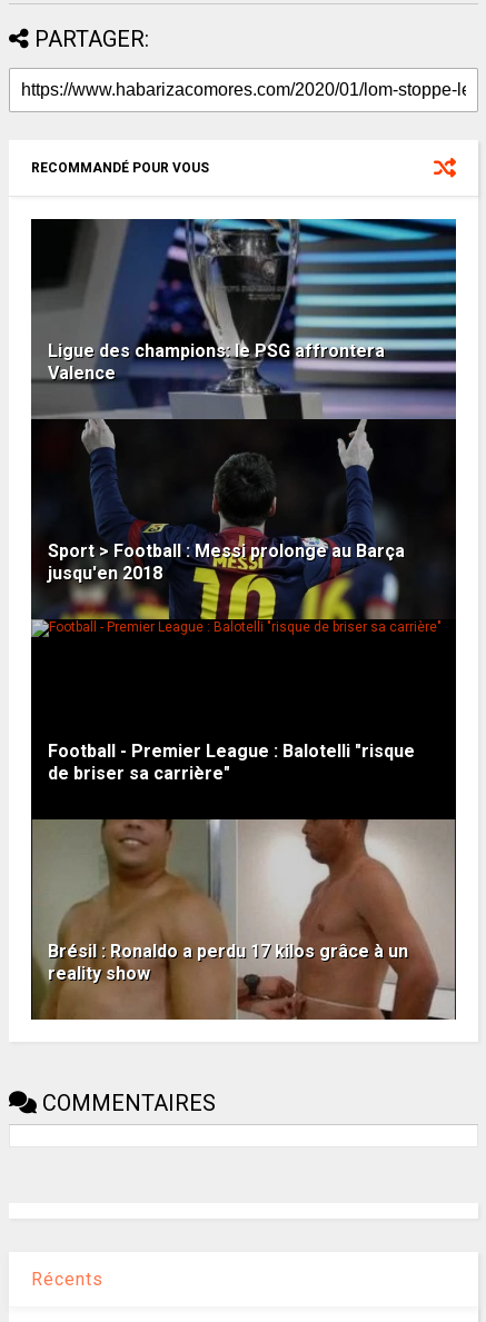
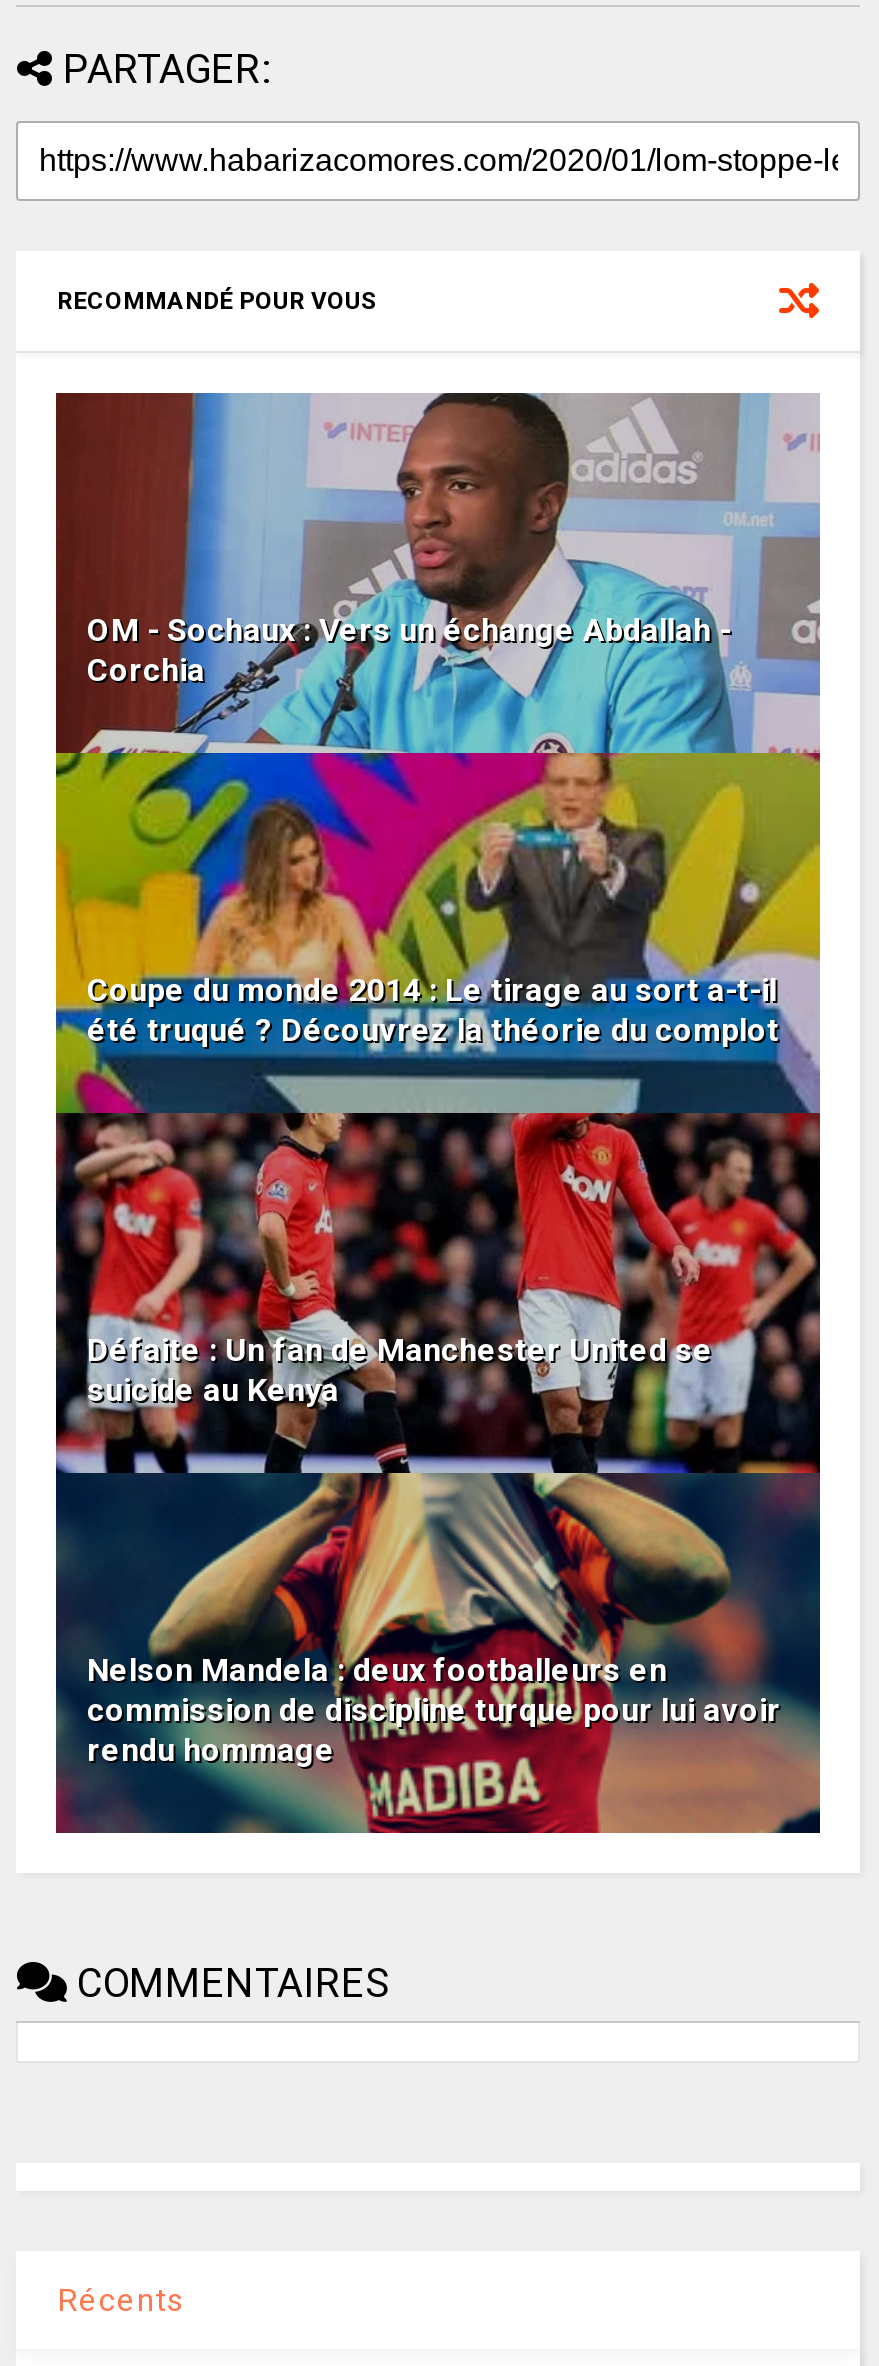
- [image]
- Ligue des champions: le PSG affrontera
- Valence
+ [image]
+ OM - Sochaux : Vers un échange Abdallah -
+ Corchia

- Sport > Football : Messi prolonge au Barça
- jusqu'en 2018
+ Coupe du monde 2014 : Le tirage au sort a-t-il
+ été truqué ? Découvrez la théorie du complot

- Football - Premier League : Balotelli "risque
- de briser sa carrière"
+ Défaite : Un fan de Manchester United se
+ suicide au Kenya

- Brésil : Ronaldo a perdu 17 kilos grâce à un
- reality show
+ Nelson Mandela : deux footballeurs en
+ commission de discipline turque pour lui avoir
+ rendu hommage
